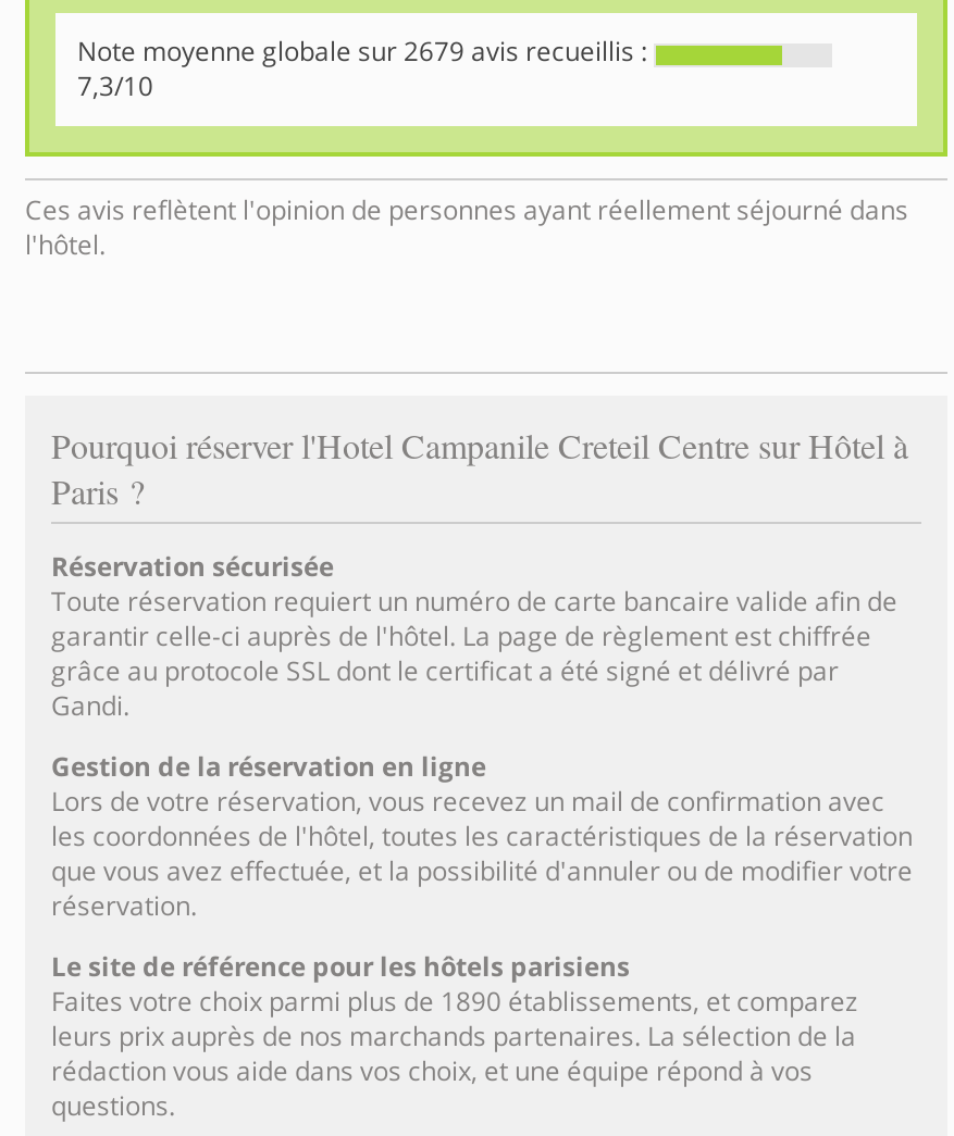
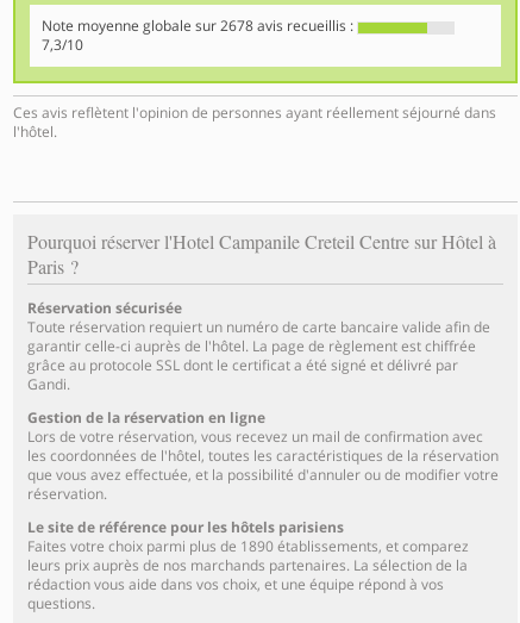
- Note moyenne globale sur 2679 avis recueillis :
+ Note moyenne globale sur 2678 avis recueillis :
